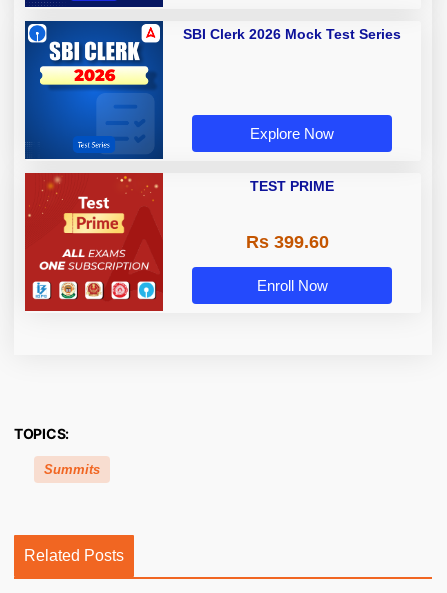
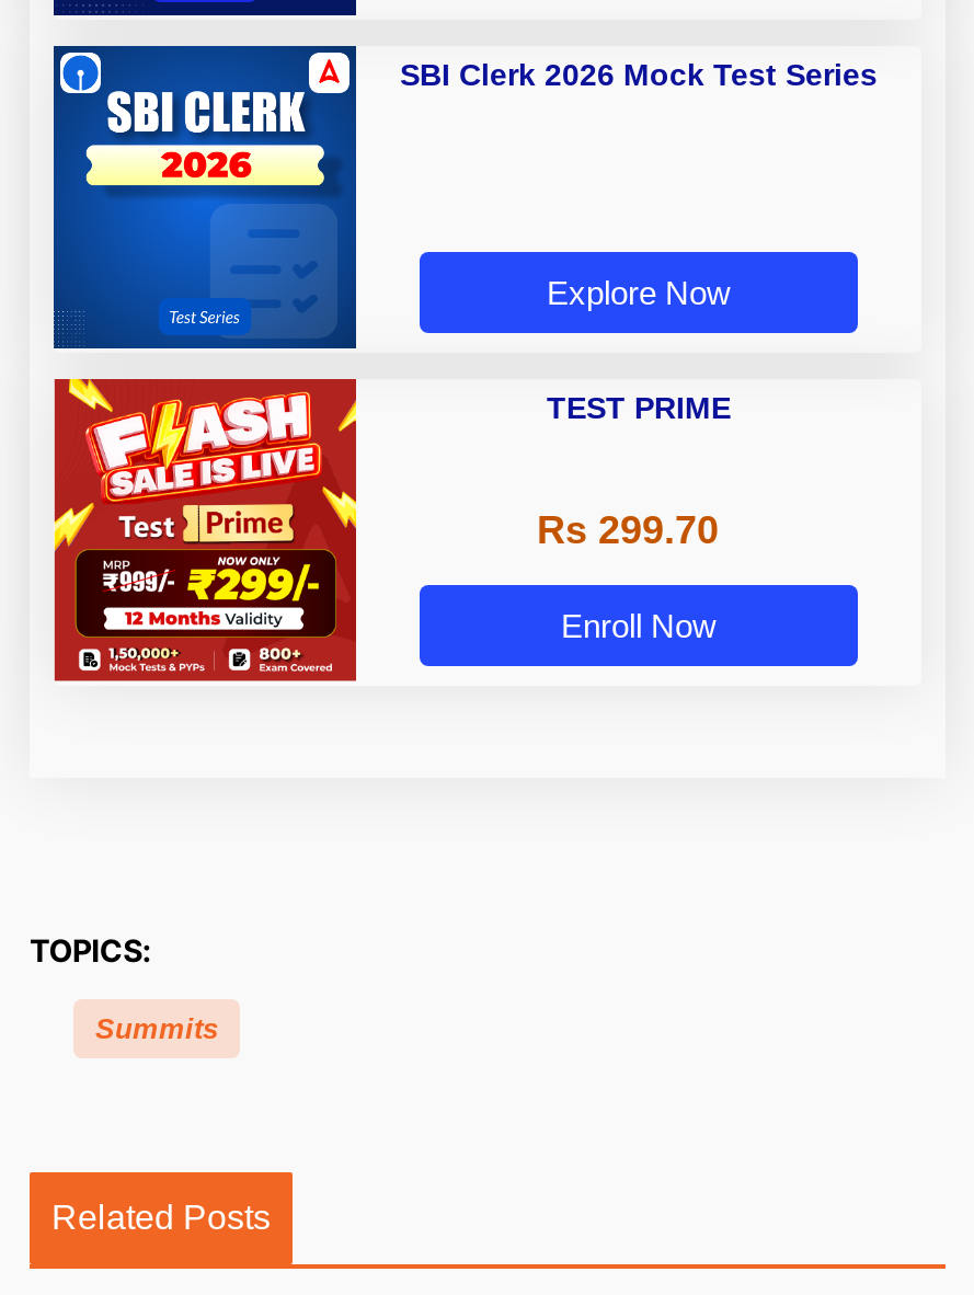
- [image]
+ [image]

- Rs 399.60
+ Rs 299.70
